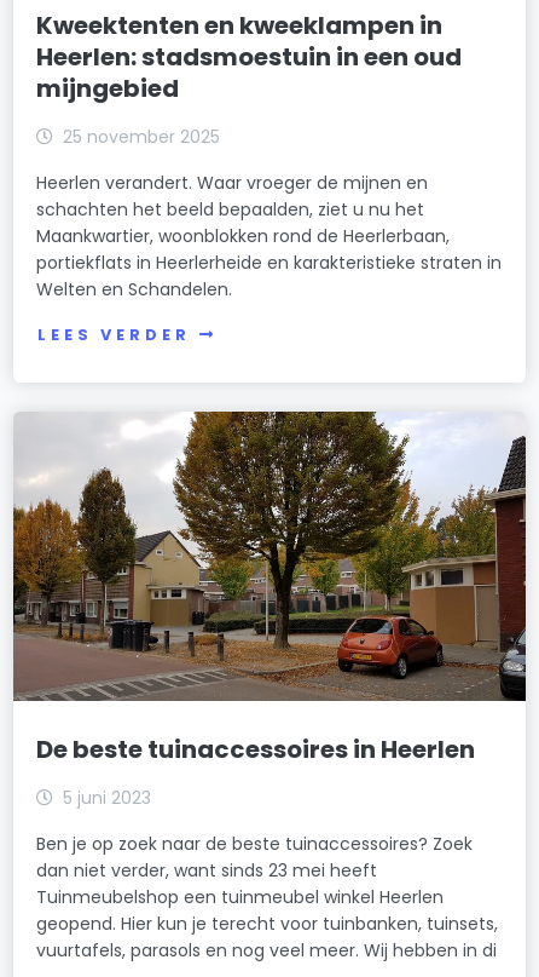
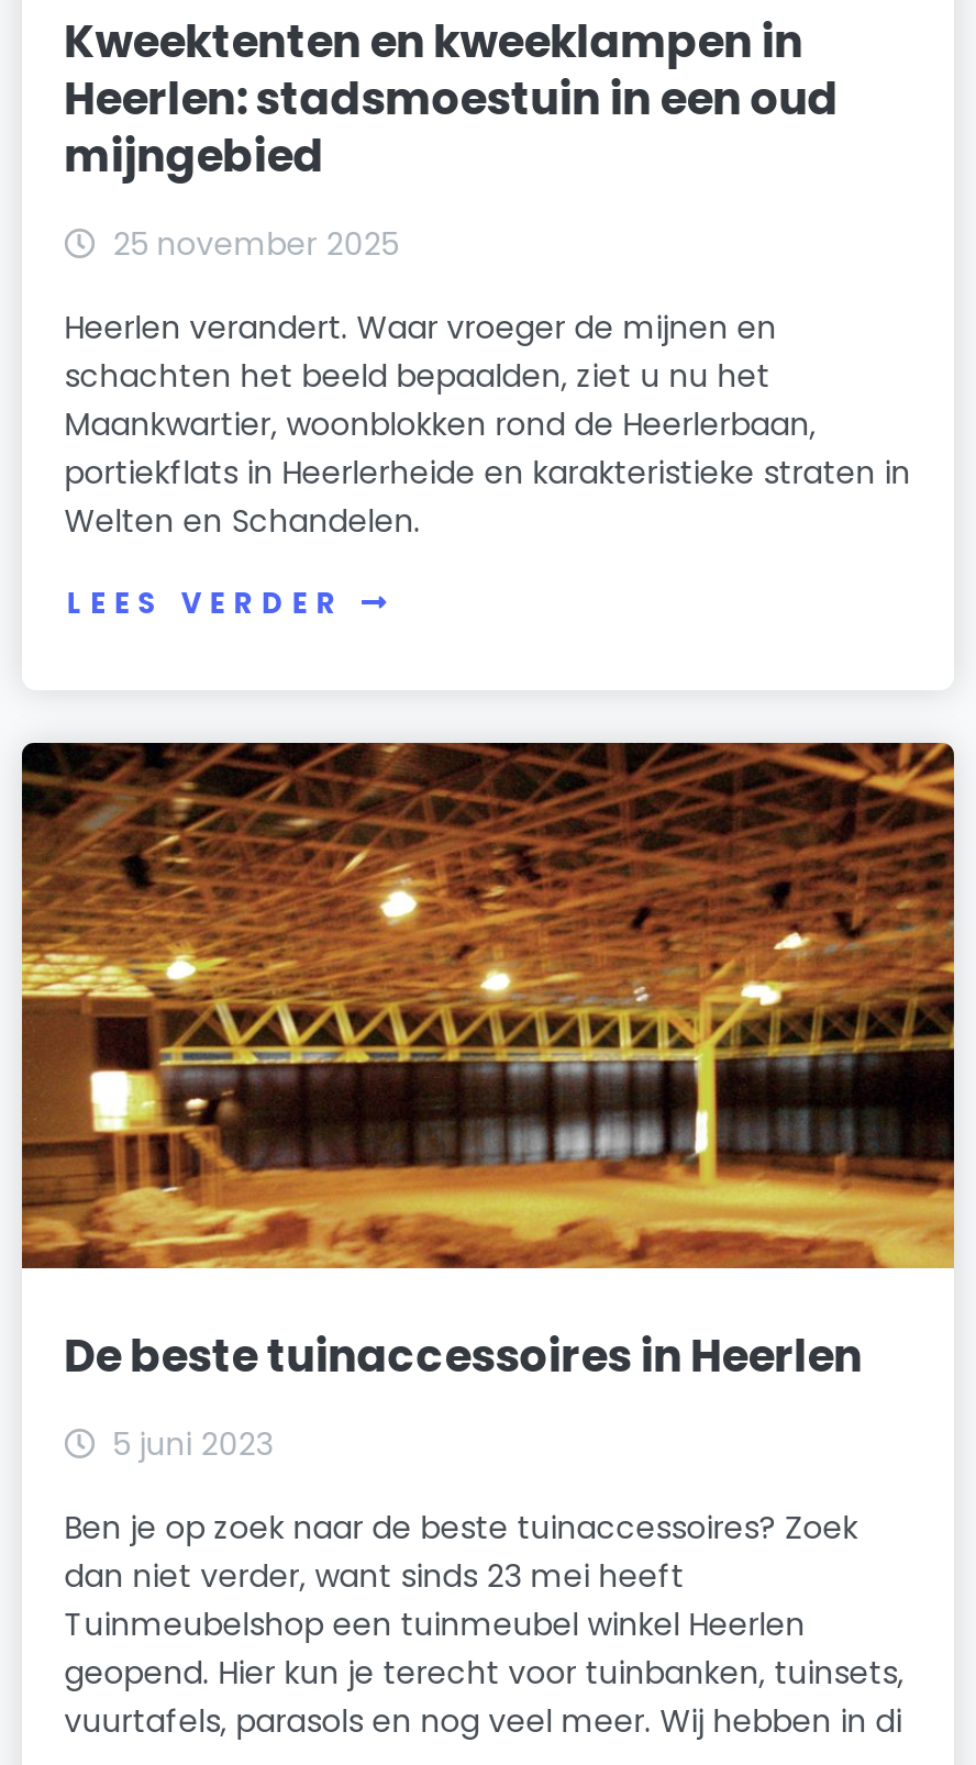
- [image]
+ [image]
